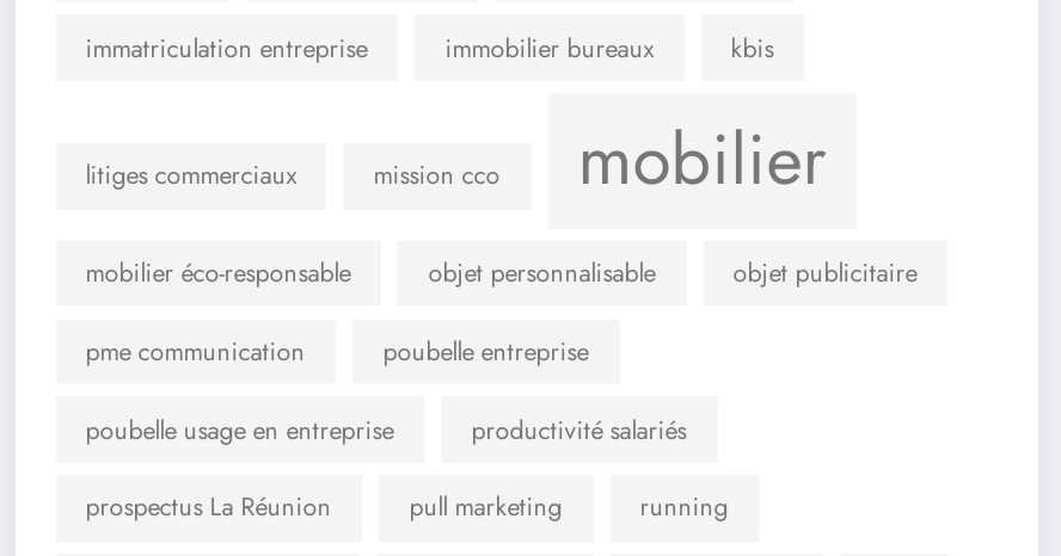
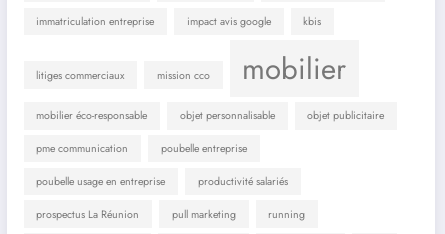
- immobilier bureaux
+ impact avis google
